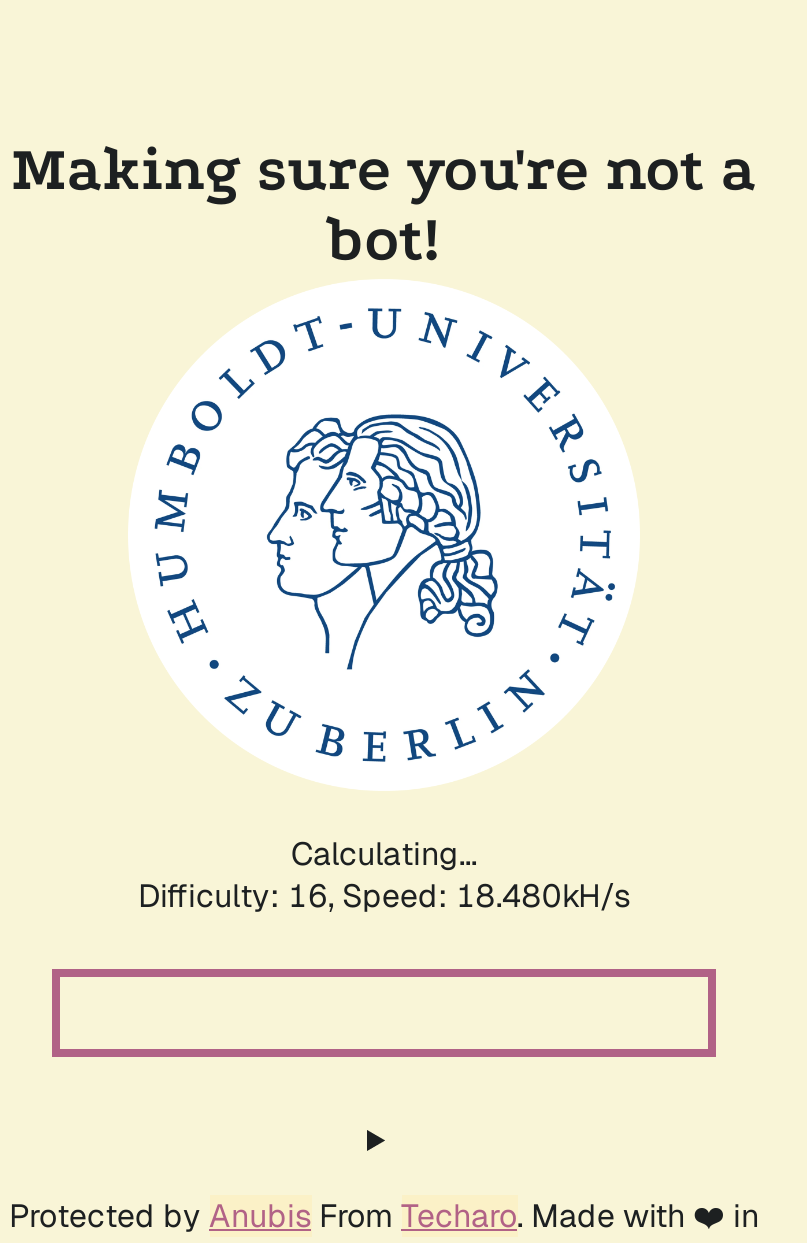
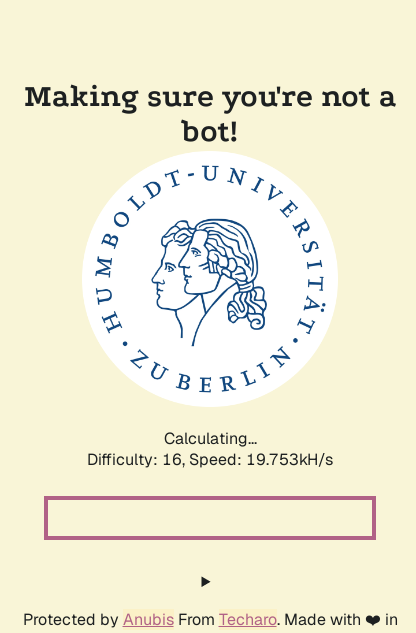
- Difficulty: 16, Speed: 18.480kH/s
+ Difficulty: 16, Speed: 19.753kH/s
